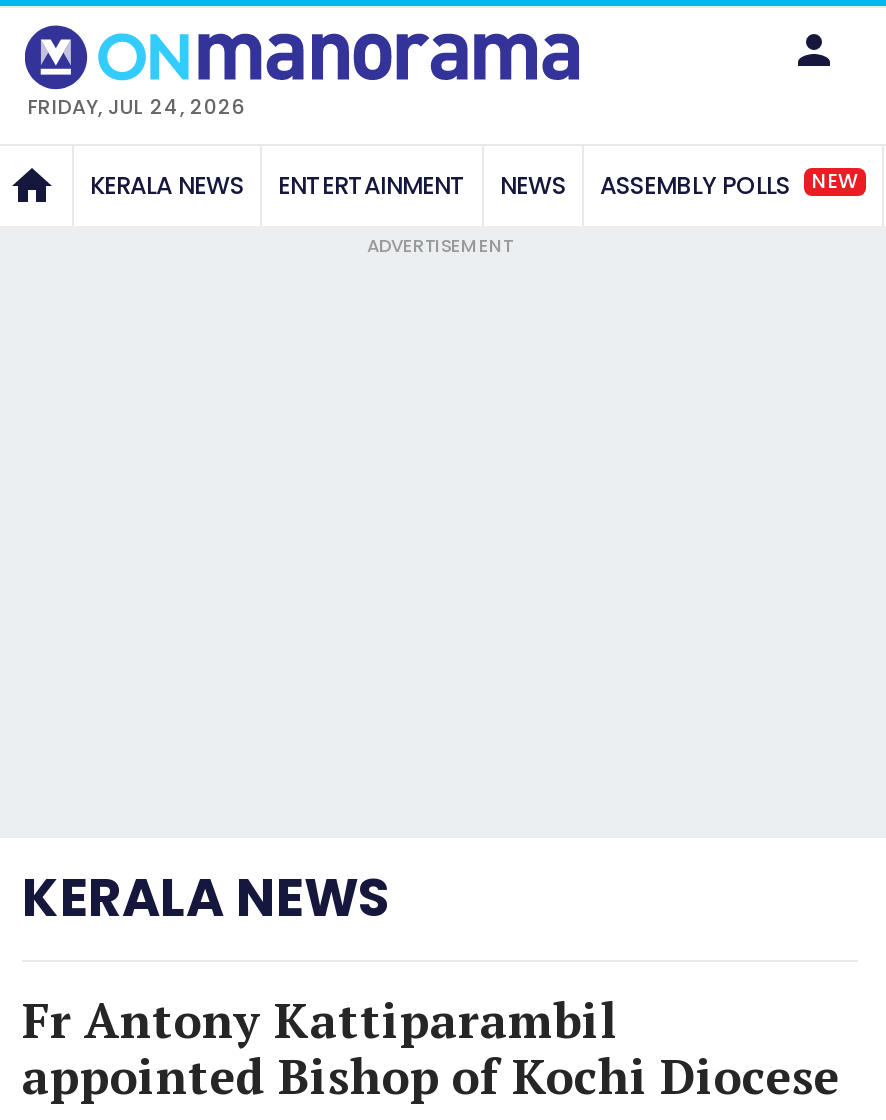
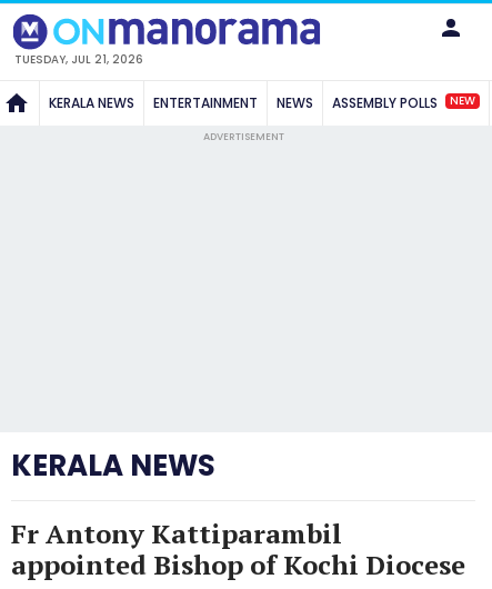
- FRIDAY, JUL 24, 2026
+ TUESDAY, JUL 21, 2026
